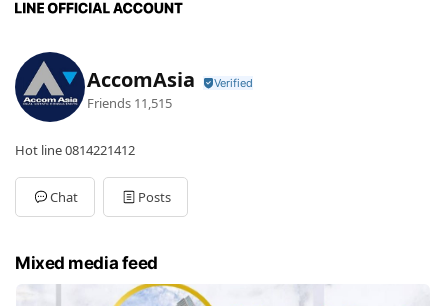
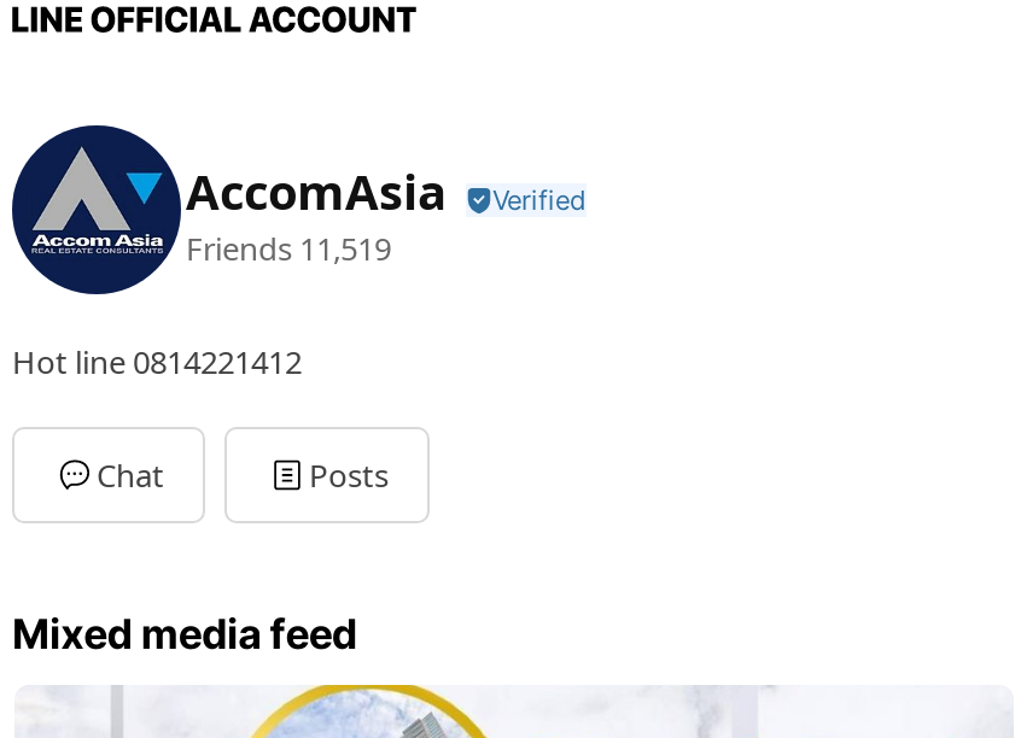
- Friends 11,515
+ Friends 11,519
